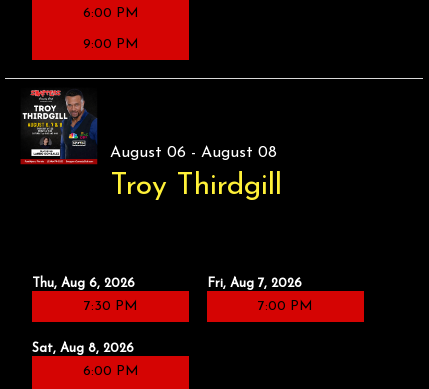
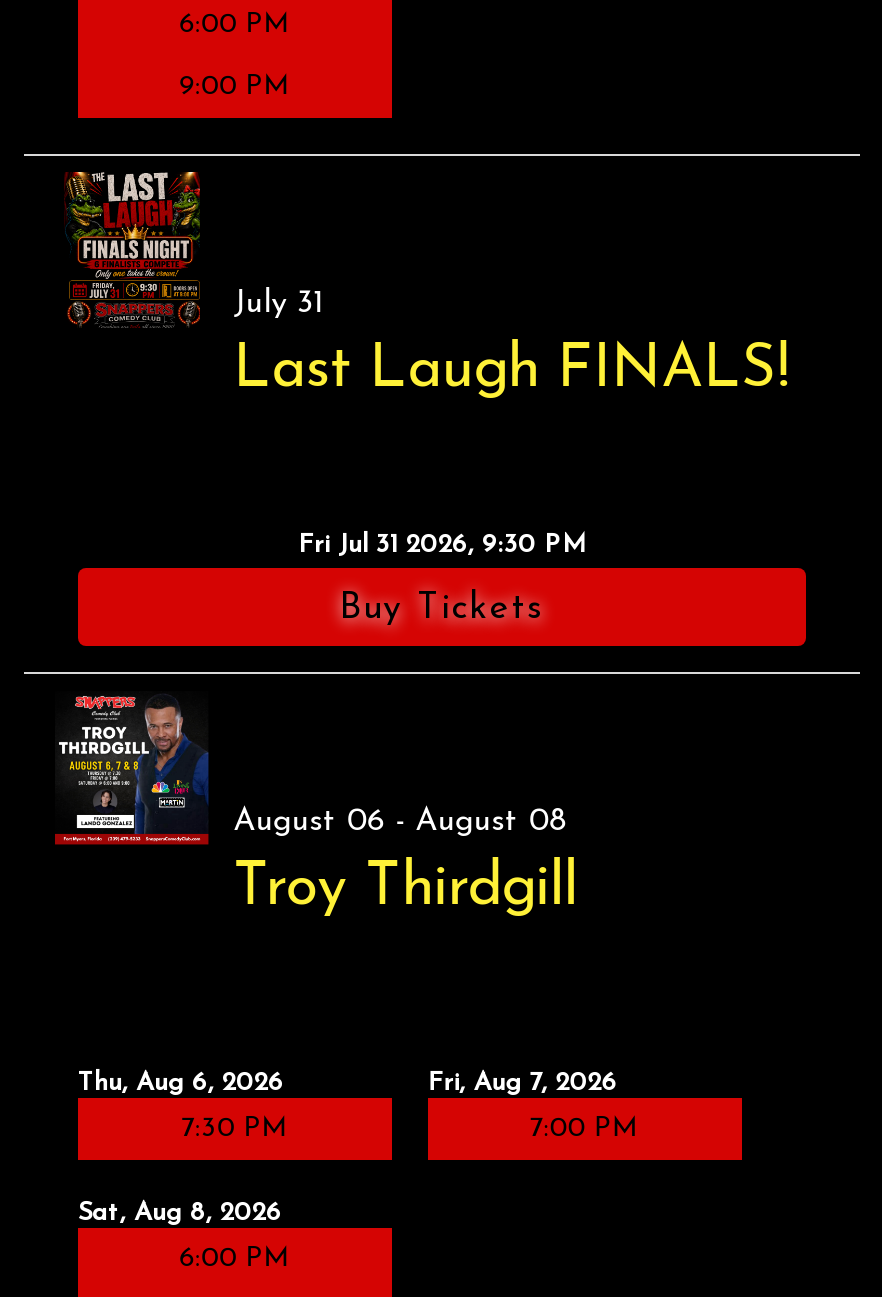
+ [image]
+ July 31
+ Last Laugh FINALS!
+ Fri Jul 31 2026, 9:30 PM
+ Buy Tickets
